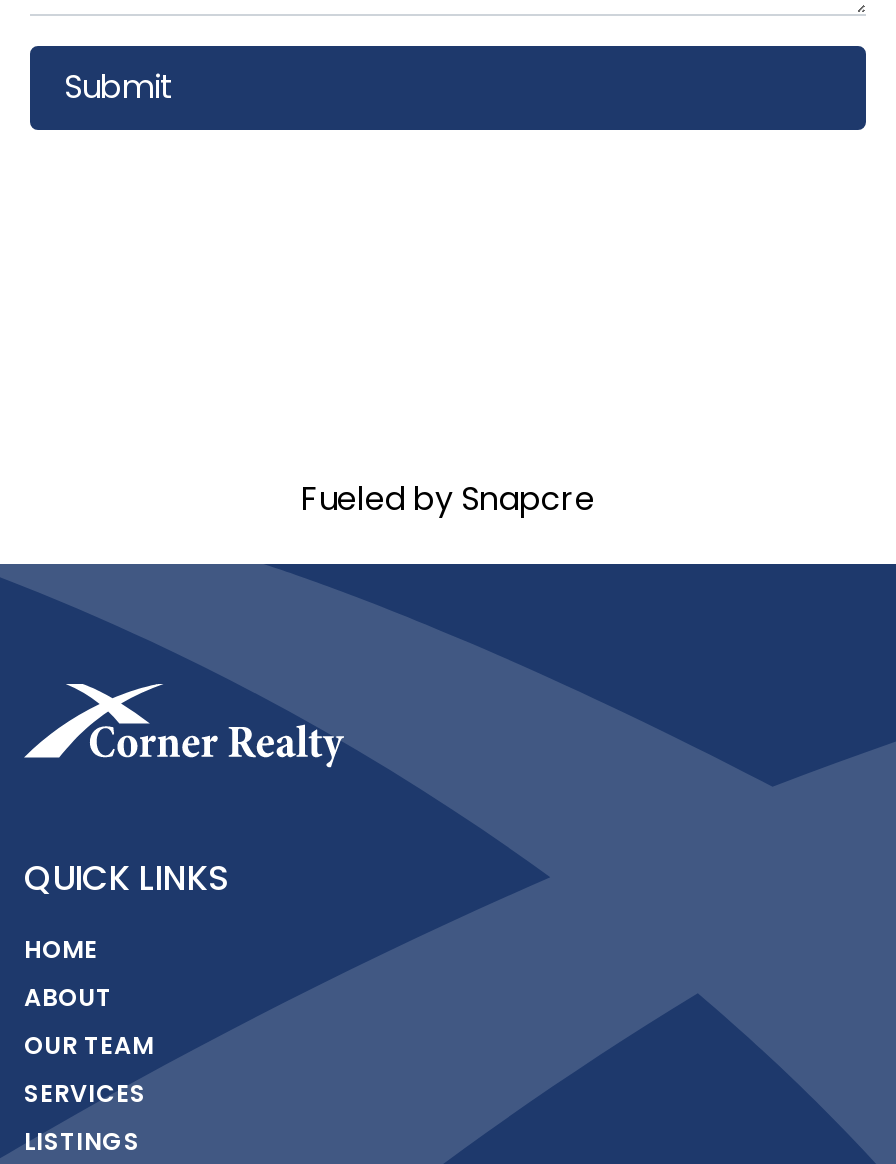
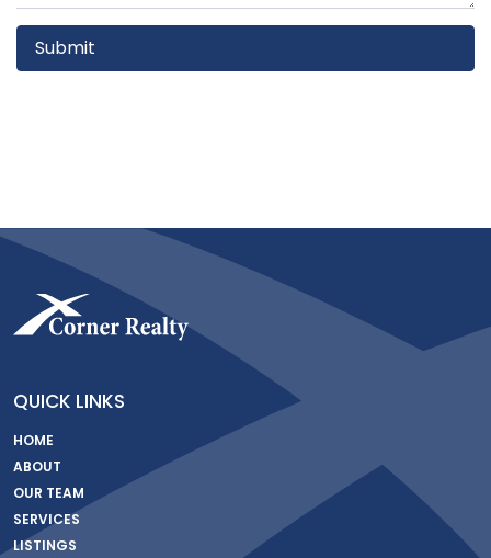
- Fueled by Snapcre
